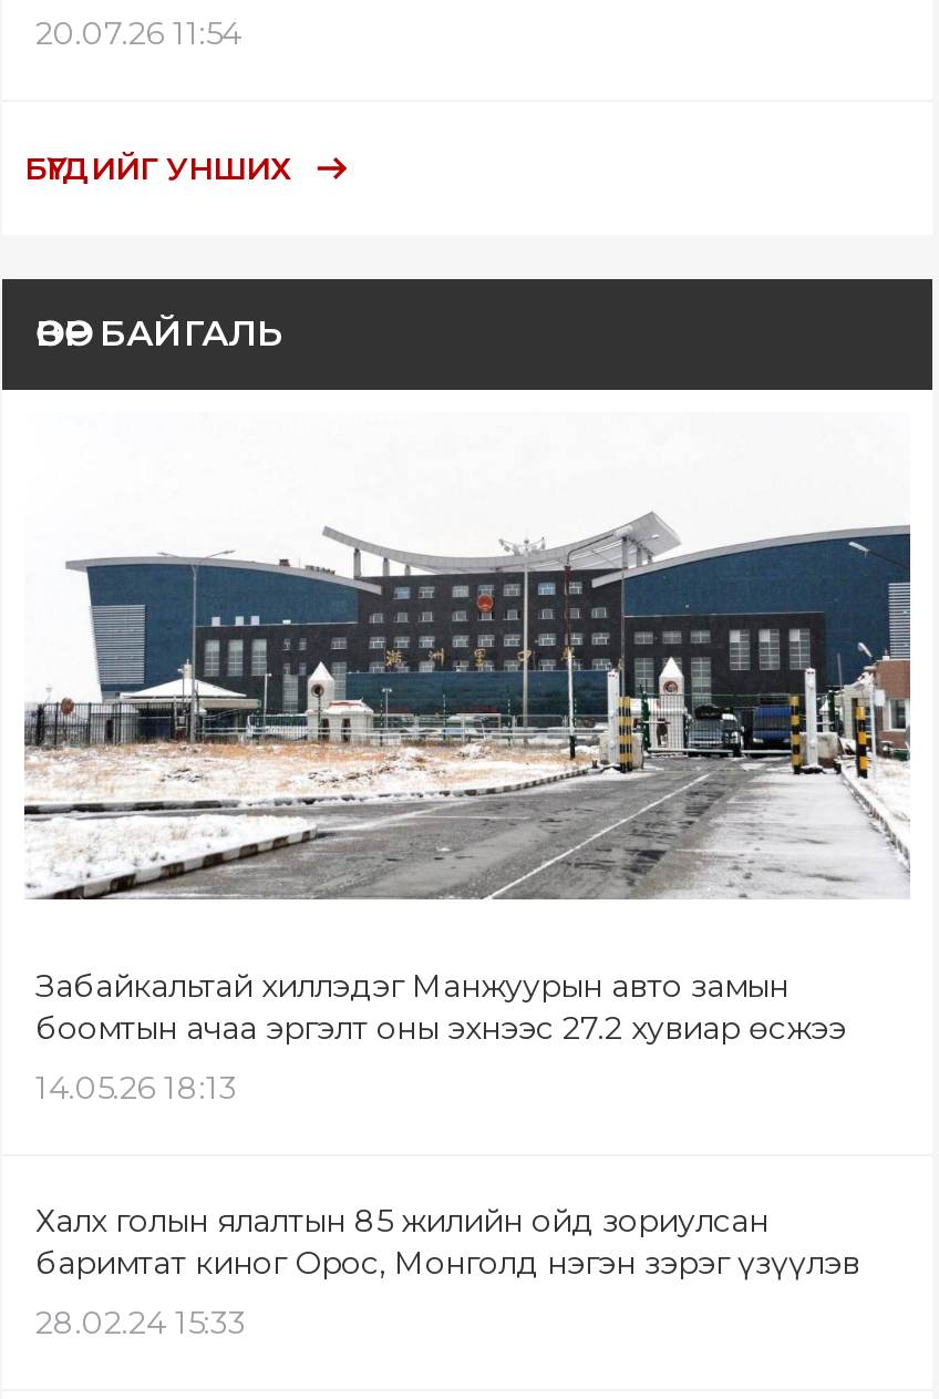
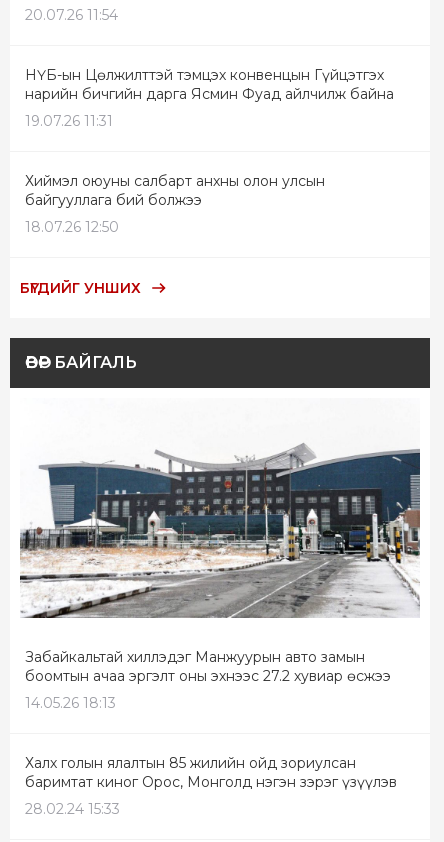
+ НҮБ-ын Цөлжилттэй тэмцэх конвенцын Гүйцэтгэх
+ нарийн бичгийн дарга Ясмин Фуад айлчилж байна
+ 19.07.26 11:31
+ Хиймэл оюуны салбарт анхны олон улсын
+ байгууллага бий болжээ
+ 18.07.26 12:50
